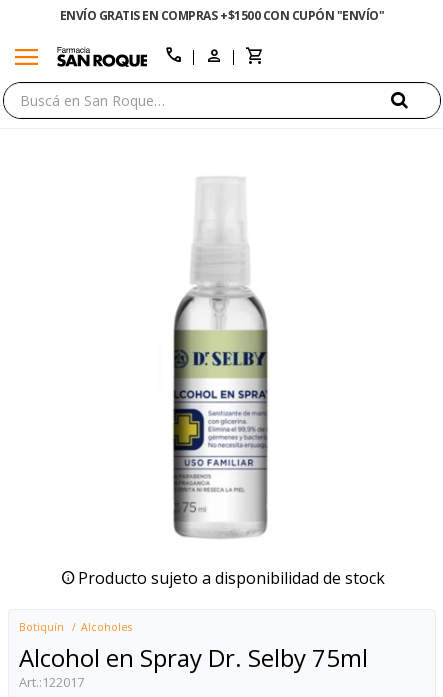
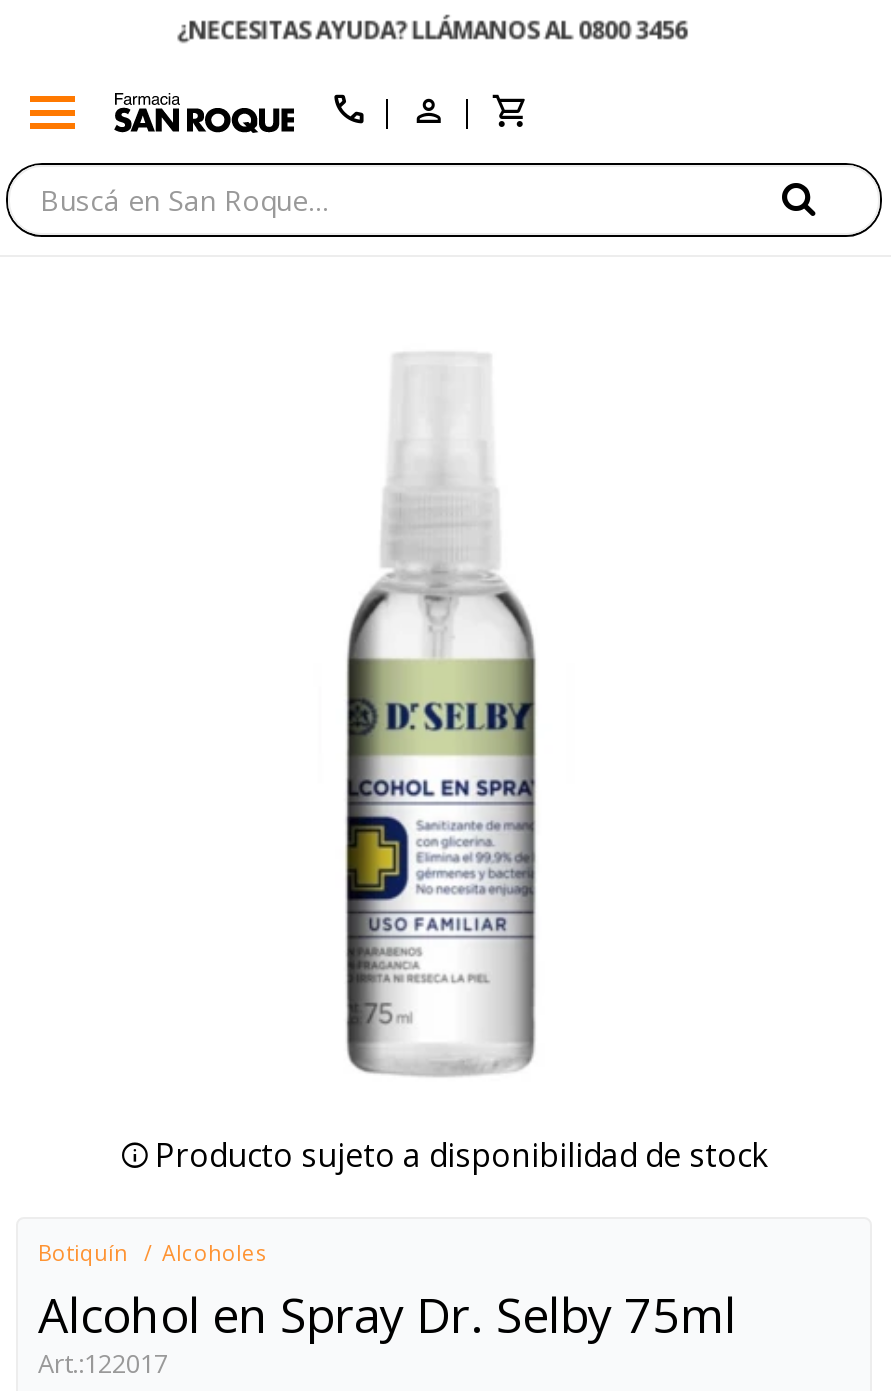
- ENVÍO GRATIS EN COMPRAS +$1500 CON CUPÓN "ENVÍO"
+ ¿NECESITAS AYUDA? LLÁMANOS AL 0800 3456
